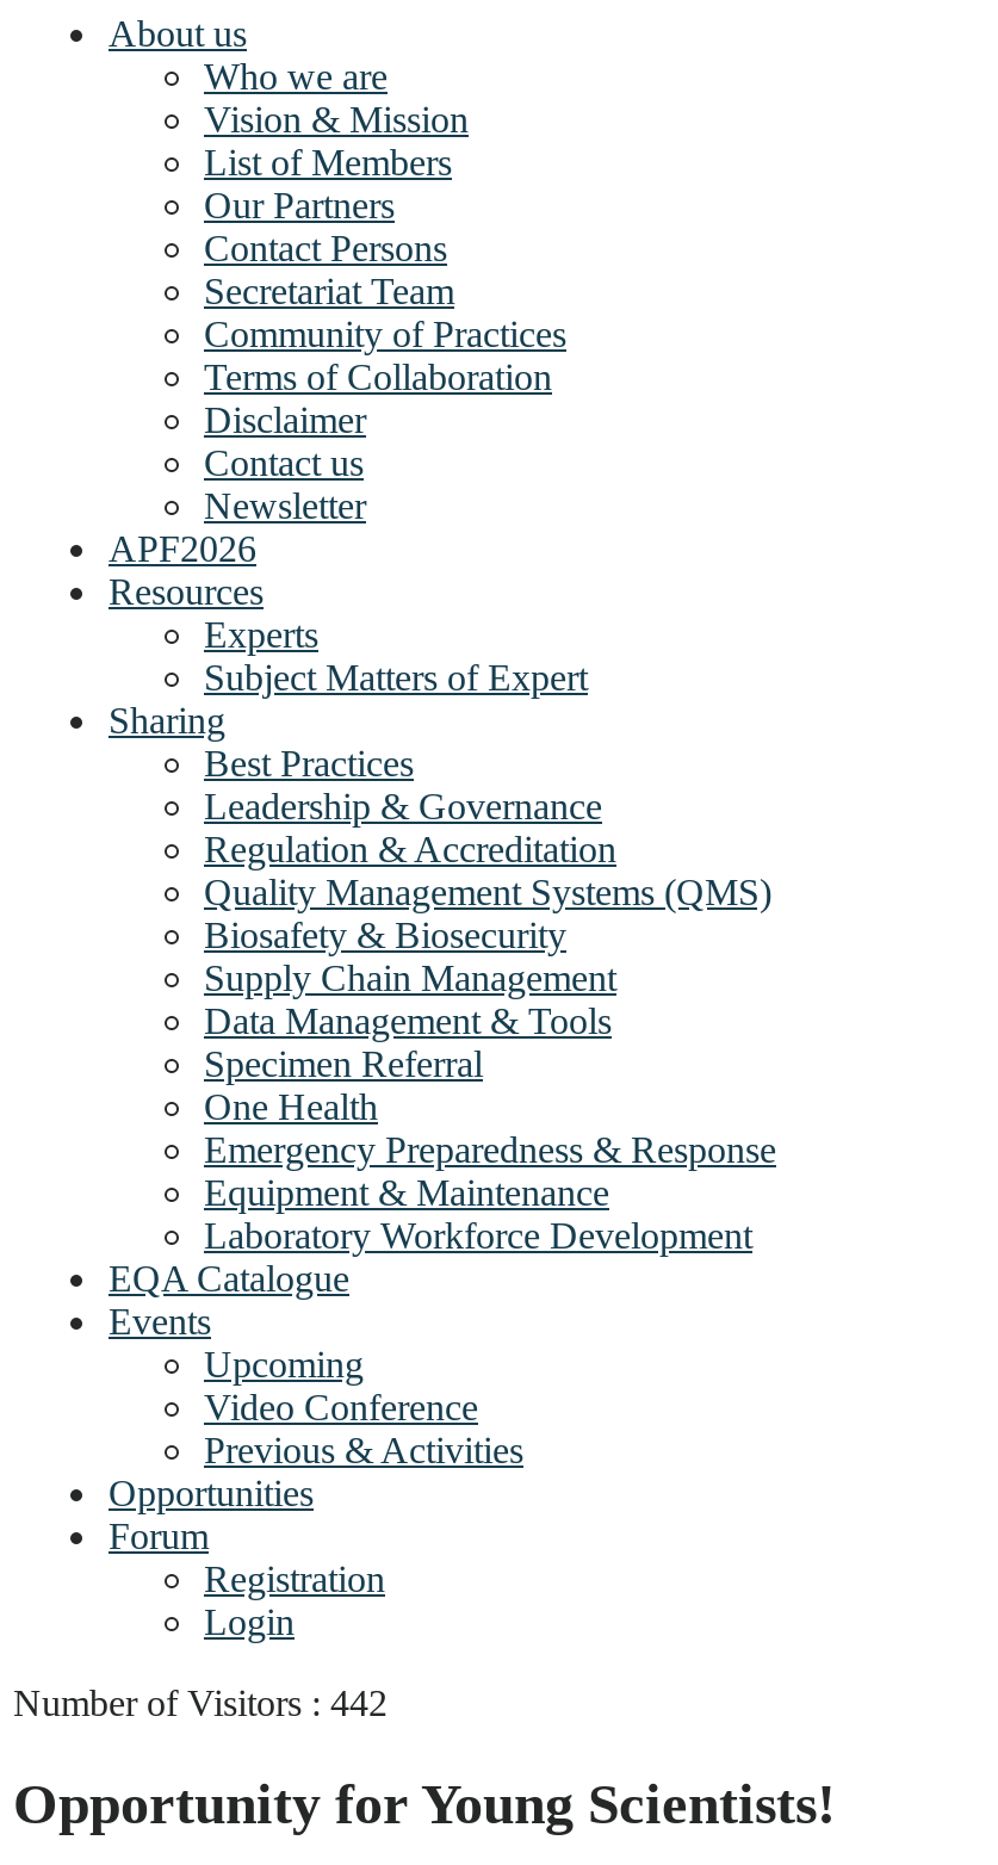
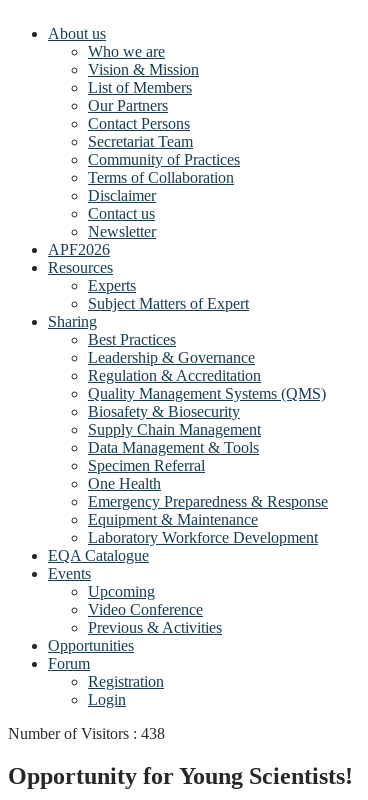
- Number of Visitors : 442
+ Number of Visitors : 438
